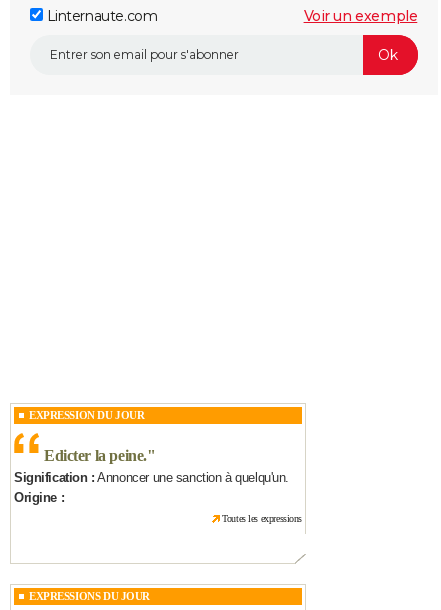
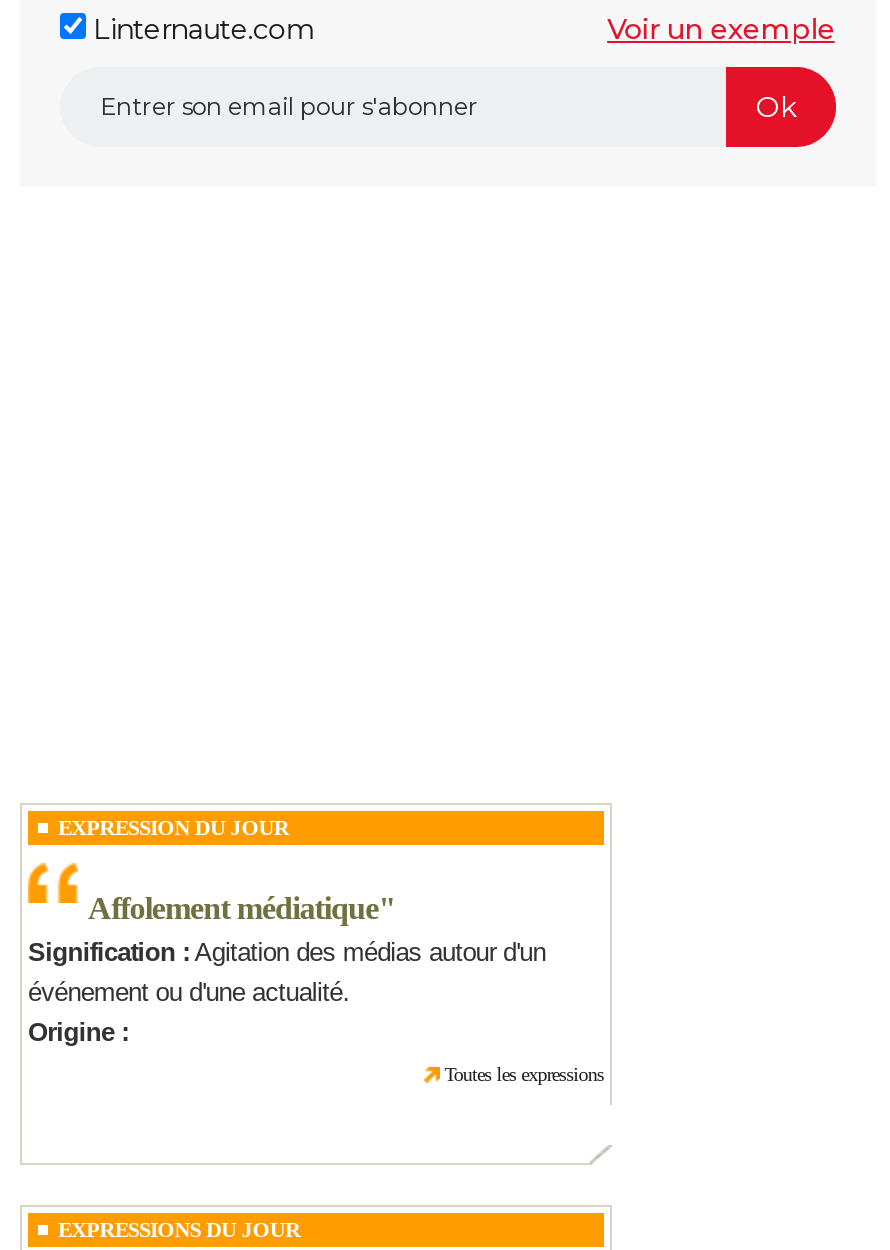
- Edicter la peine. "
- Signification : Annoncer une sanction à quelqu'un.
+ Affolement médiatique"
+ Signification : Agitation des médias autour d'un
+ événement ou d'une actualité.
